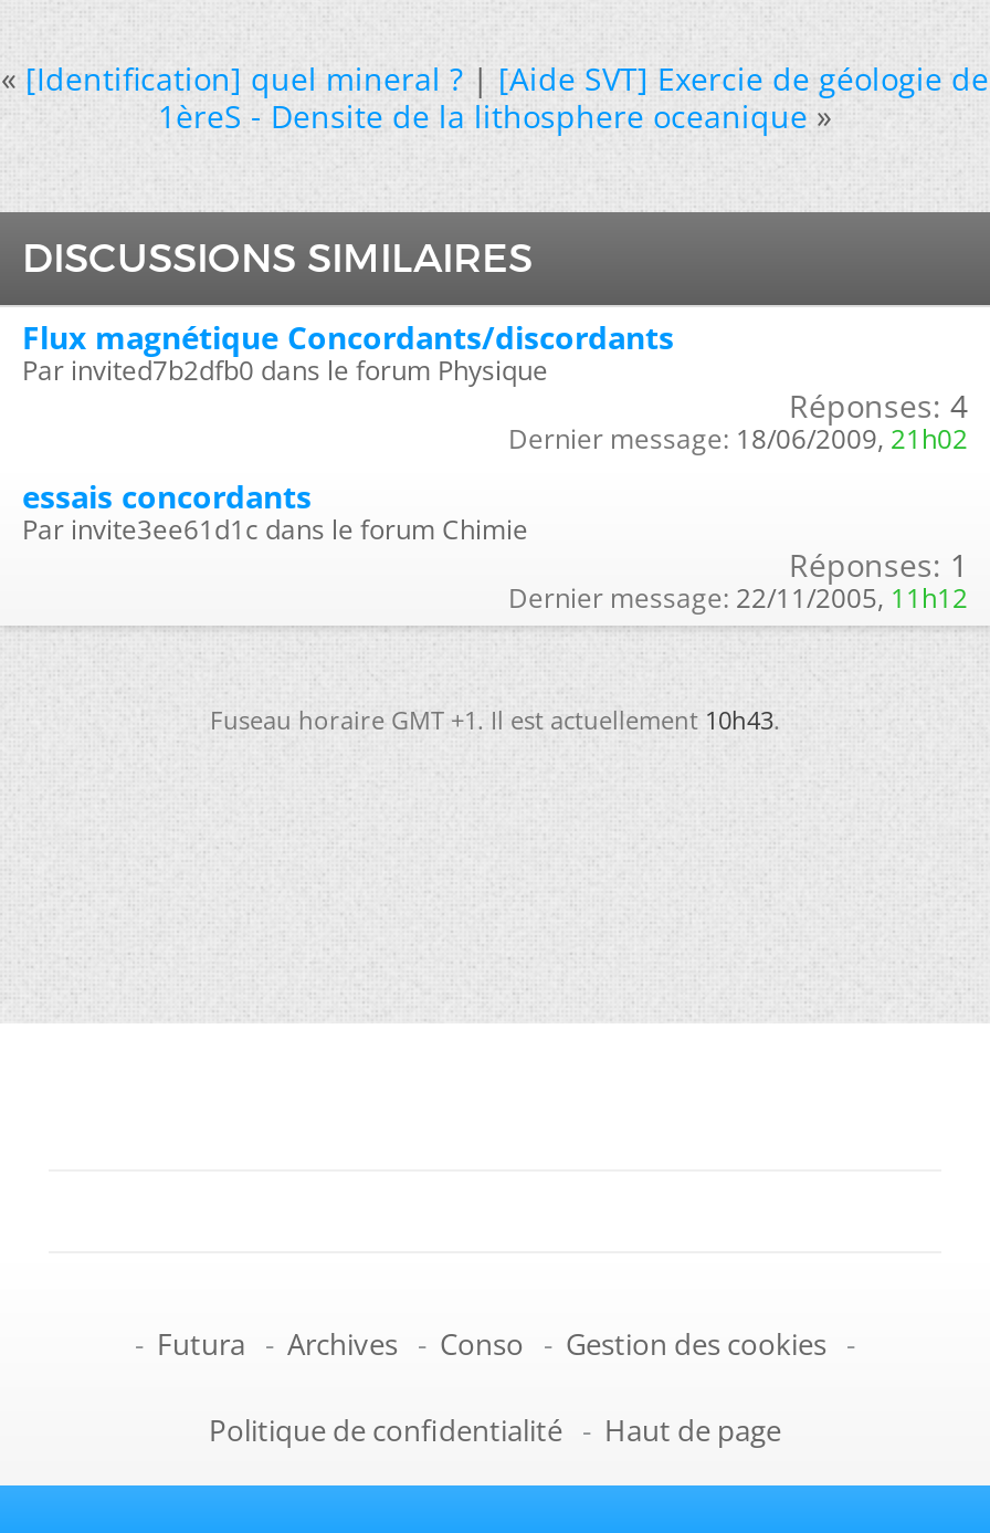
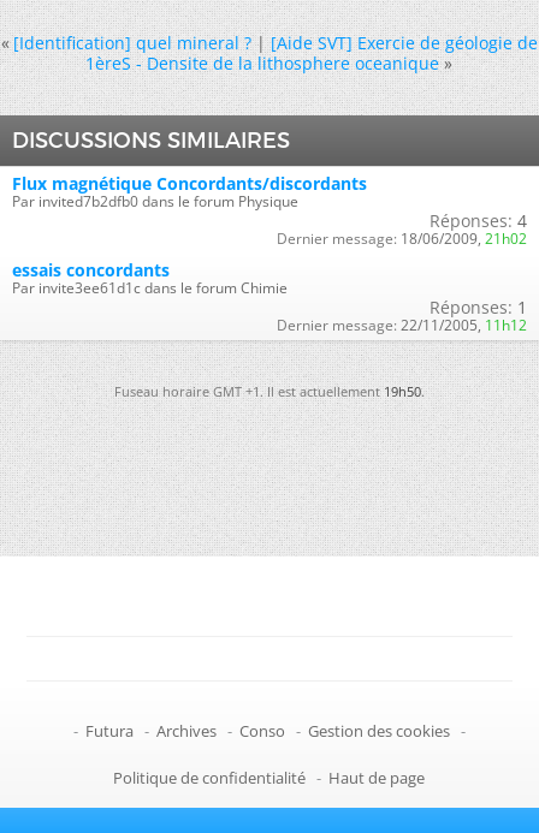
- Fuseau horaire GMT +1. Il est actuellement 10h43.
+ Fuseau horaire GMT +1. Il est actuellement 19h50.
